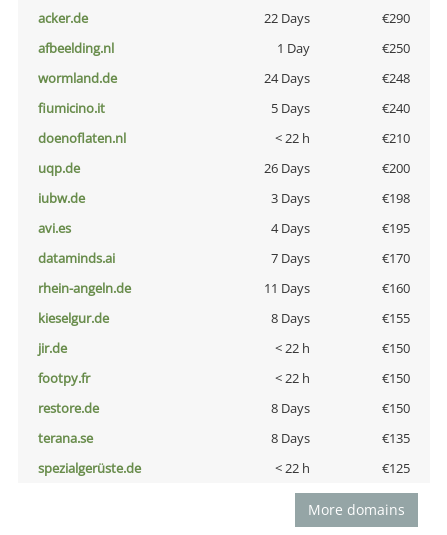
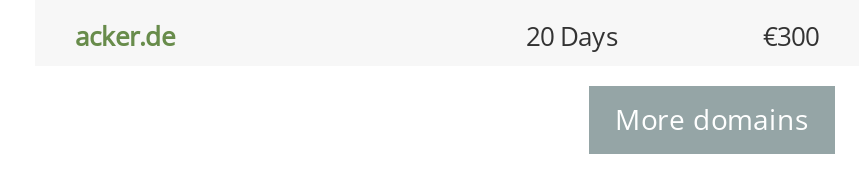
- 22 Days
- €290
- afbeelding.nl
- 1 Day
- €250
- wormland.de
- 24 Days
- €248
- fiumicino.it
- 5 Days
- €240
- doenoflaten.nl
- < 22 h
- €210
- uqp.de
- 26 Days
- €200
- iubw.de
- 3 Days
- €198
- avi.es
- 4 Days
- €195
- dataminds.ai
- 7 Days
- €170
- rhein-angeln.de
- 11 Days
- €160
- kieselgur.de
- 8 Days
- €155
- jir.de
- < 22 h
- €150
- footpy.fr
- < 22 h
- €150
- restore.de
- 8 Days
- €150
- terana.se
- 8 Days
- €135
- spezialgerüste.de
- < 22 h
- €125
+ 20 Days
+ €300
